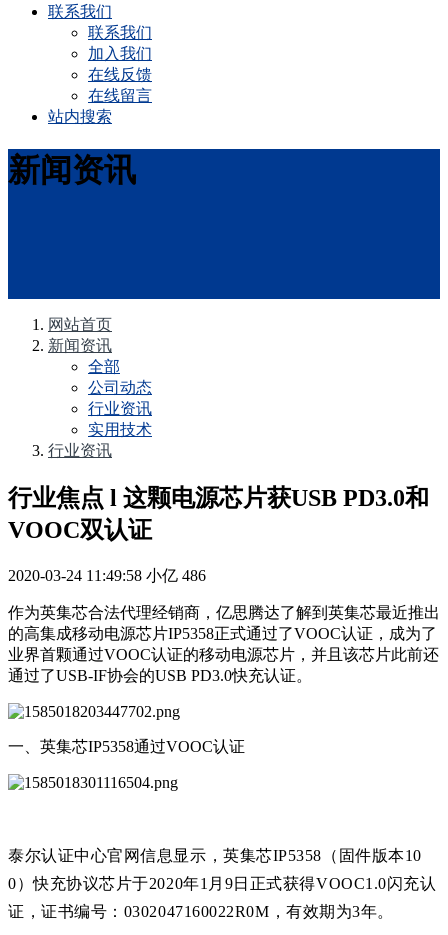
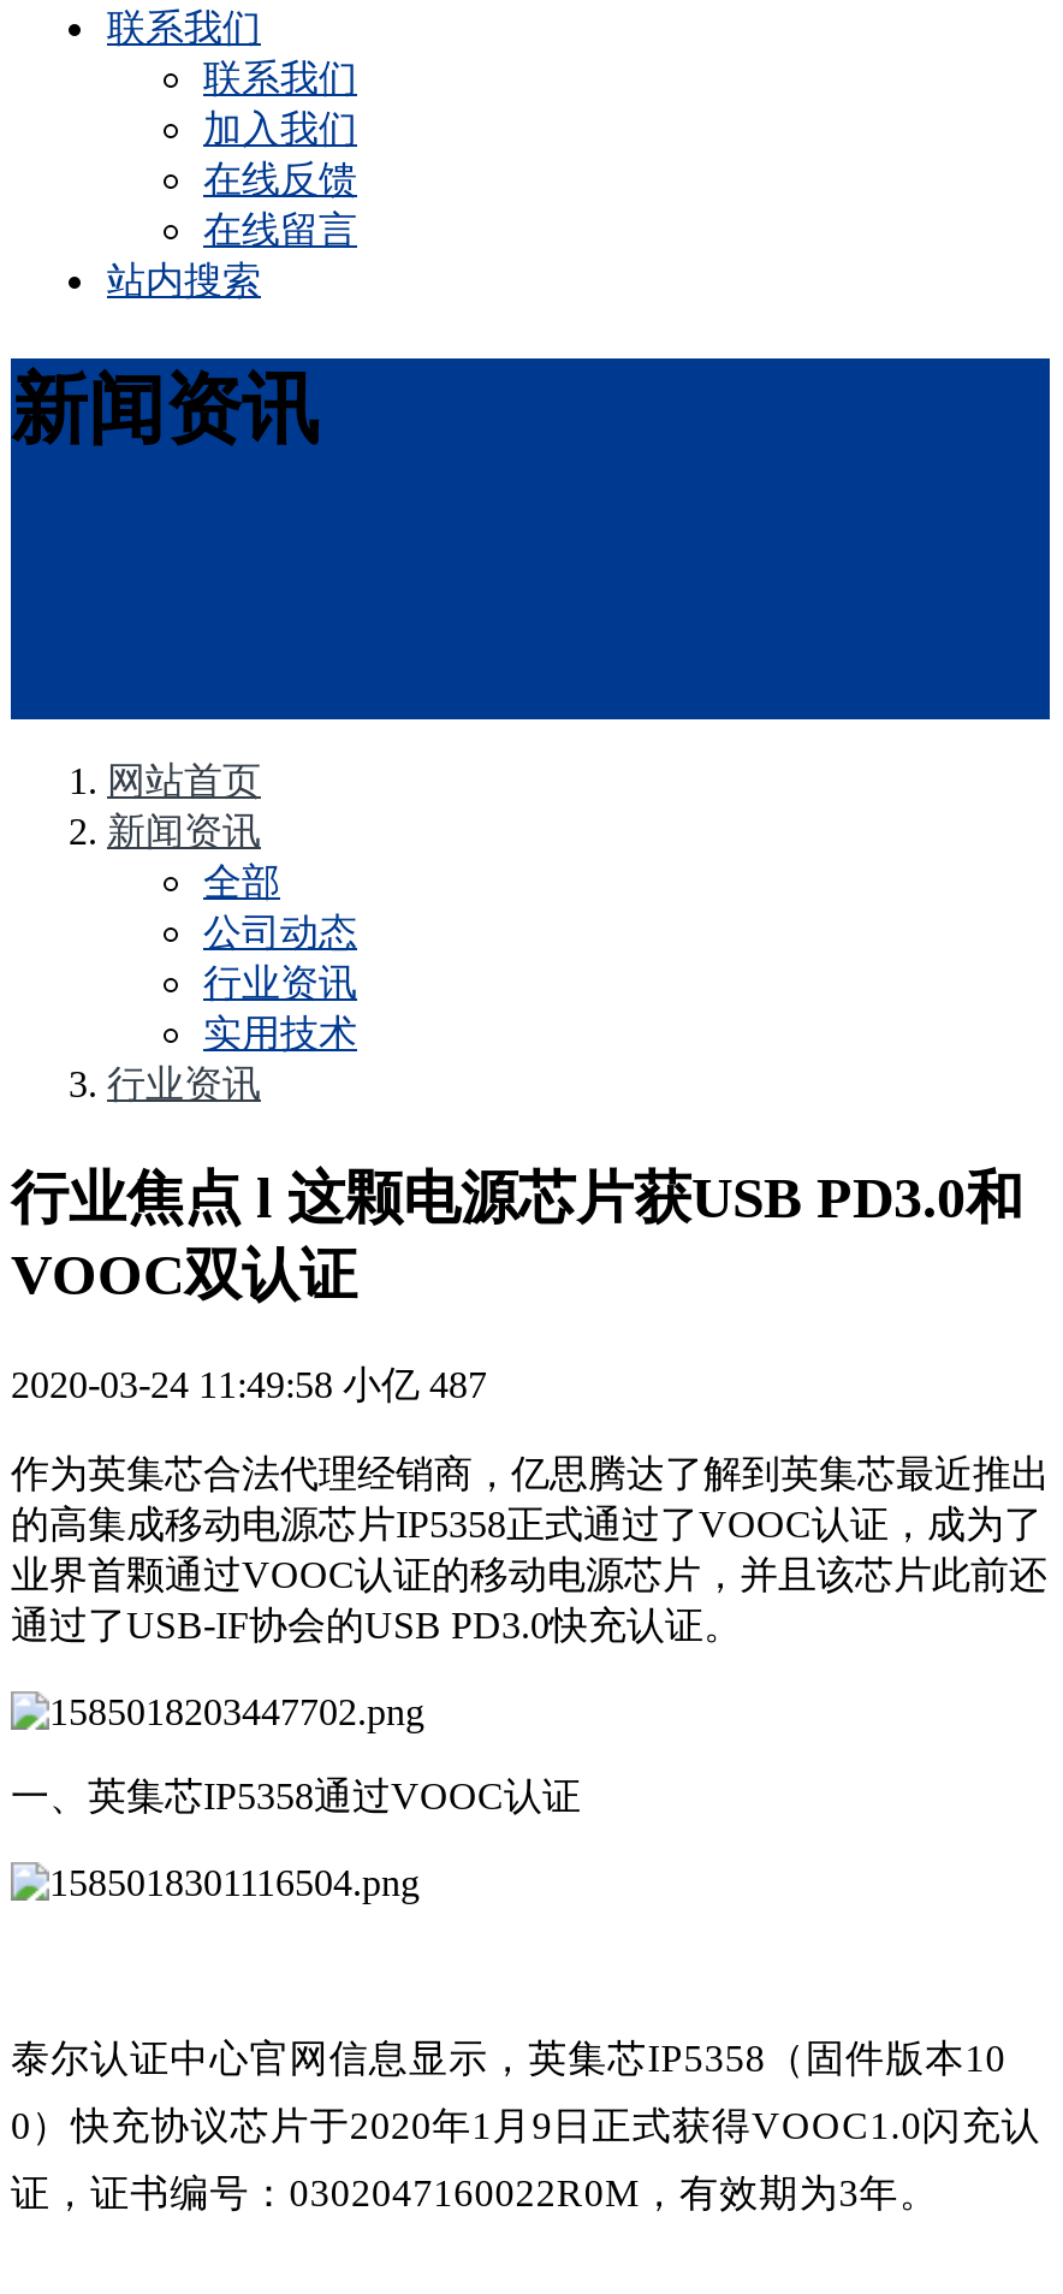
- 2020-03-24 11:49:58小亿486
+ 2020-03-24 11:49:58小亿487
